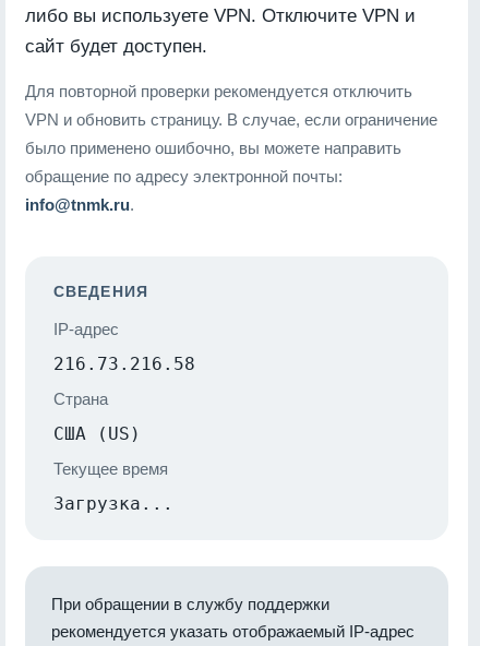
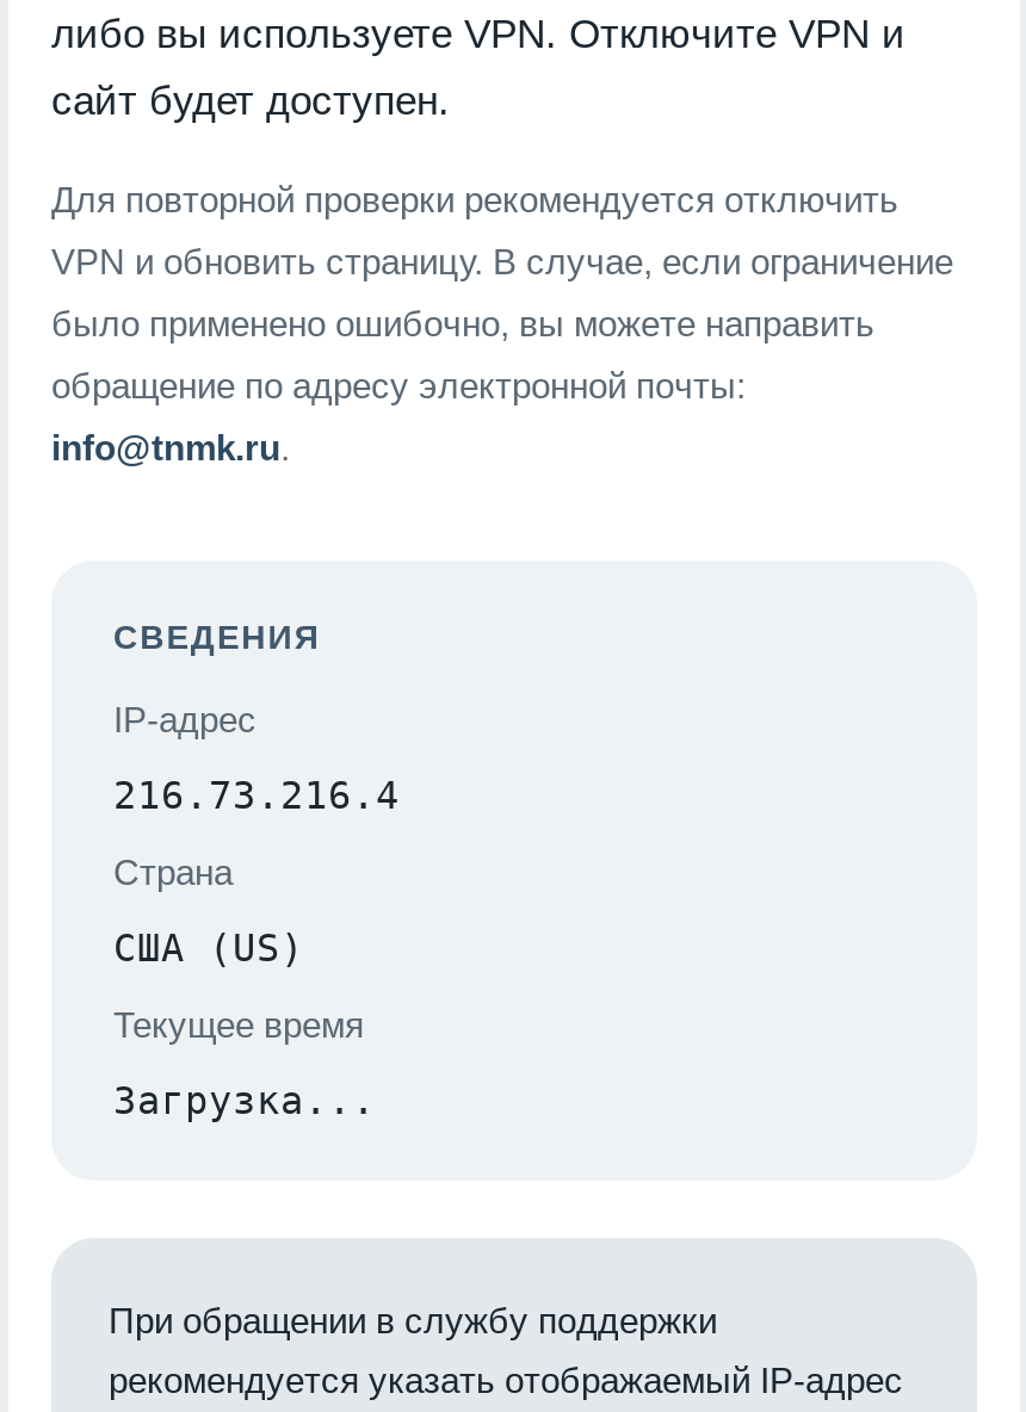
- 216.73.216.58
+ 216.73.216.4
